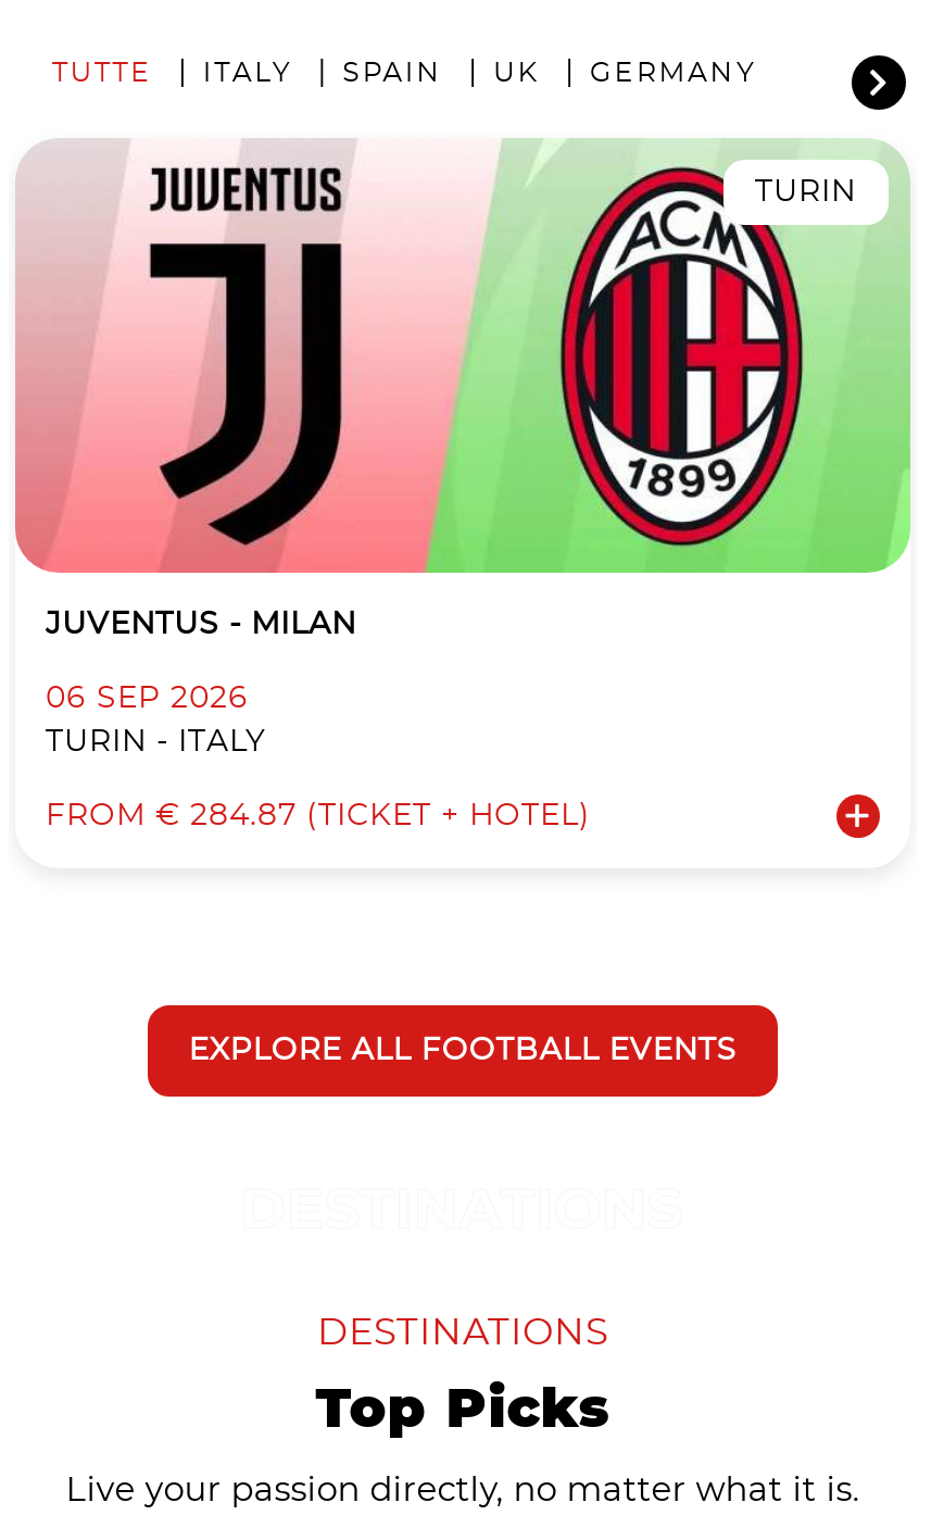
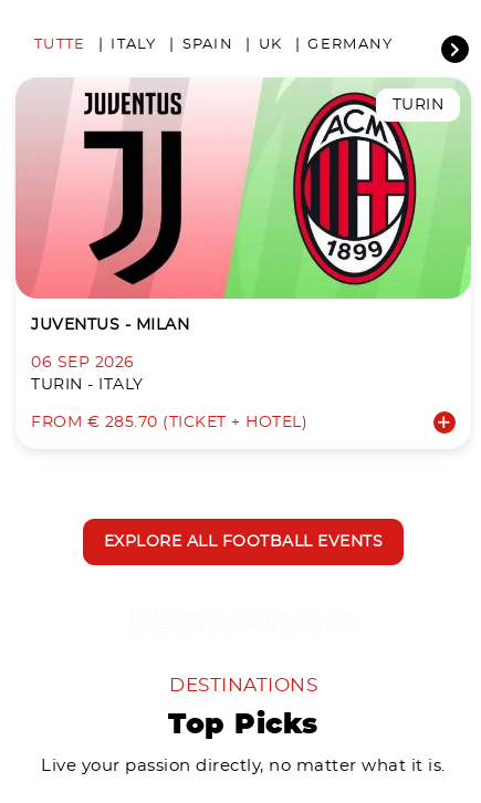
- FROM € 284.87 (TICKET + HOTEL)
+ FROM € 285.70 (TICKET + HOTEL)
